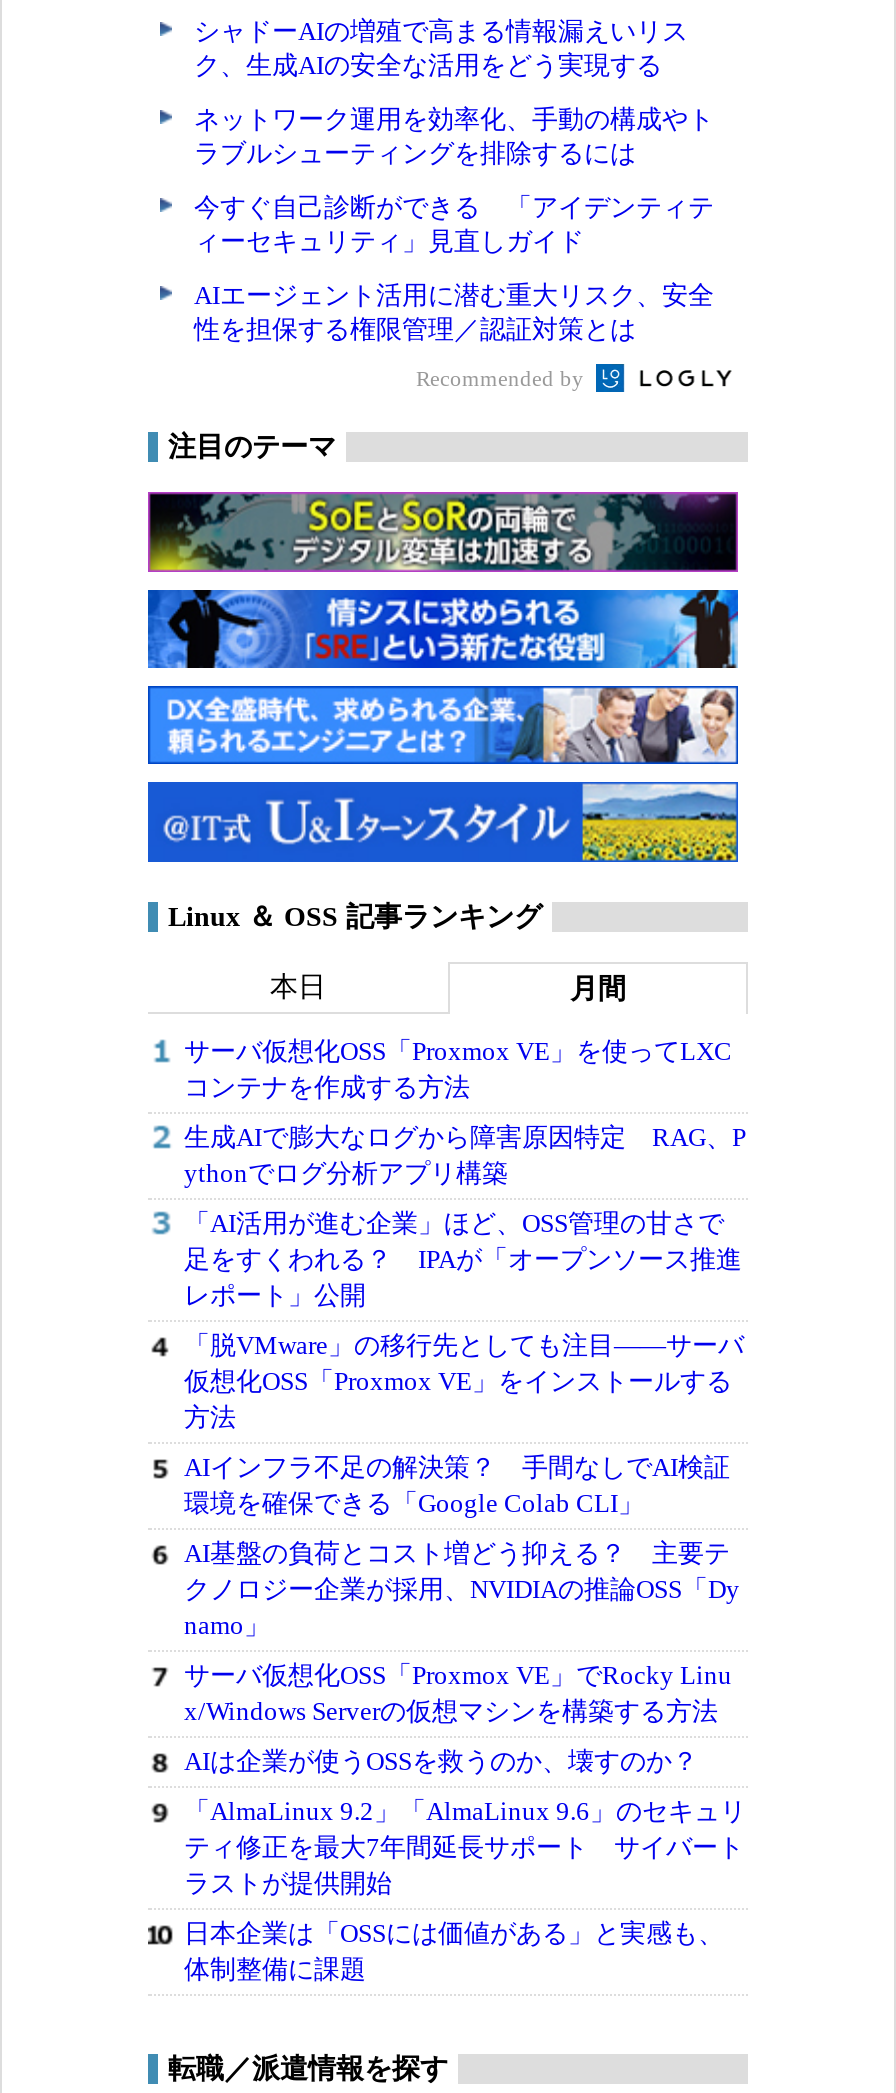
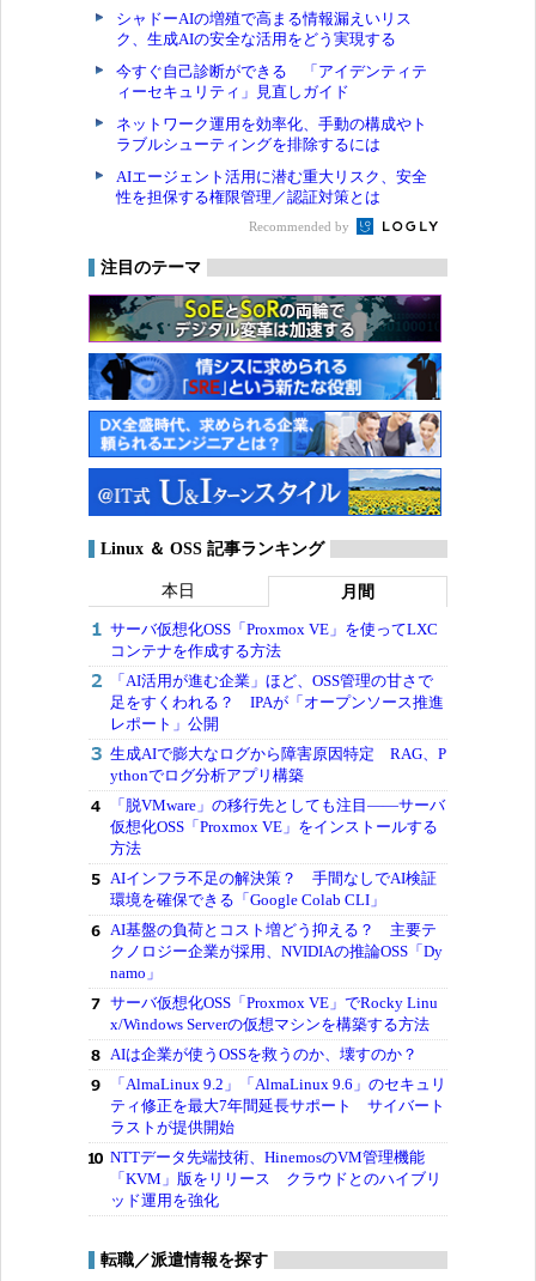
moved down: ネットワーク運用を効率化、手動の構成やト | ラブルシューティングを排除するには

moved up: 今すぐ自己診断ができる 「アイデンティテ | ィーセキュリティ」見直しガイド

moved down: 生成AIで膨大なログから障害原因特定 RAG、P | ythonでログ分析アプリ構築

moved up: 「AI活用が進む企業」ほど、OSS管理の甘さで | 足をすくわれる？ IPAが「オープンソース推進 | レポート」公開

- 日本企業は「OSSには価値がある」と実感も、
- 体制整備に課題
+ NTTデータ先端技術、HinemosのVM管理機能
+ 「KVM」版をリリース クラウドとのハイブリ
+ ッド運用を強化
